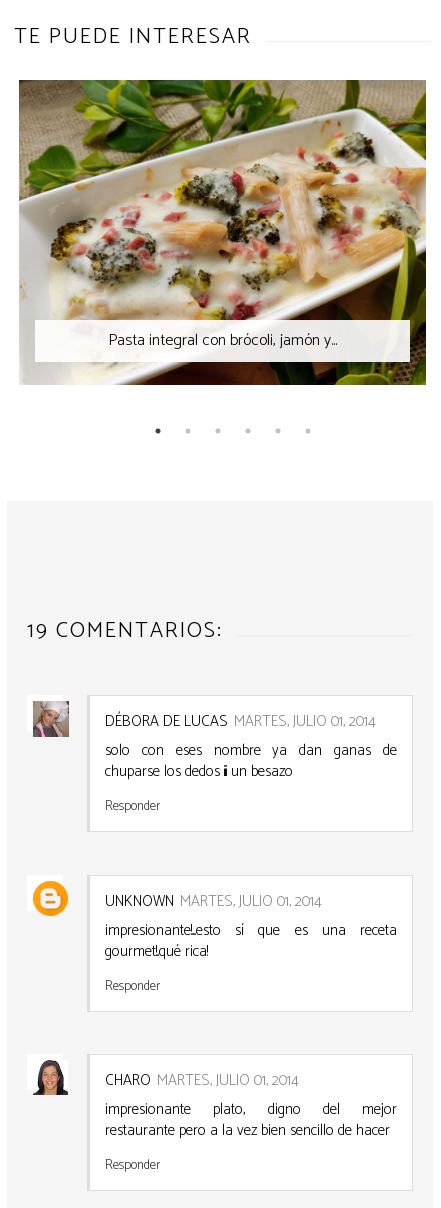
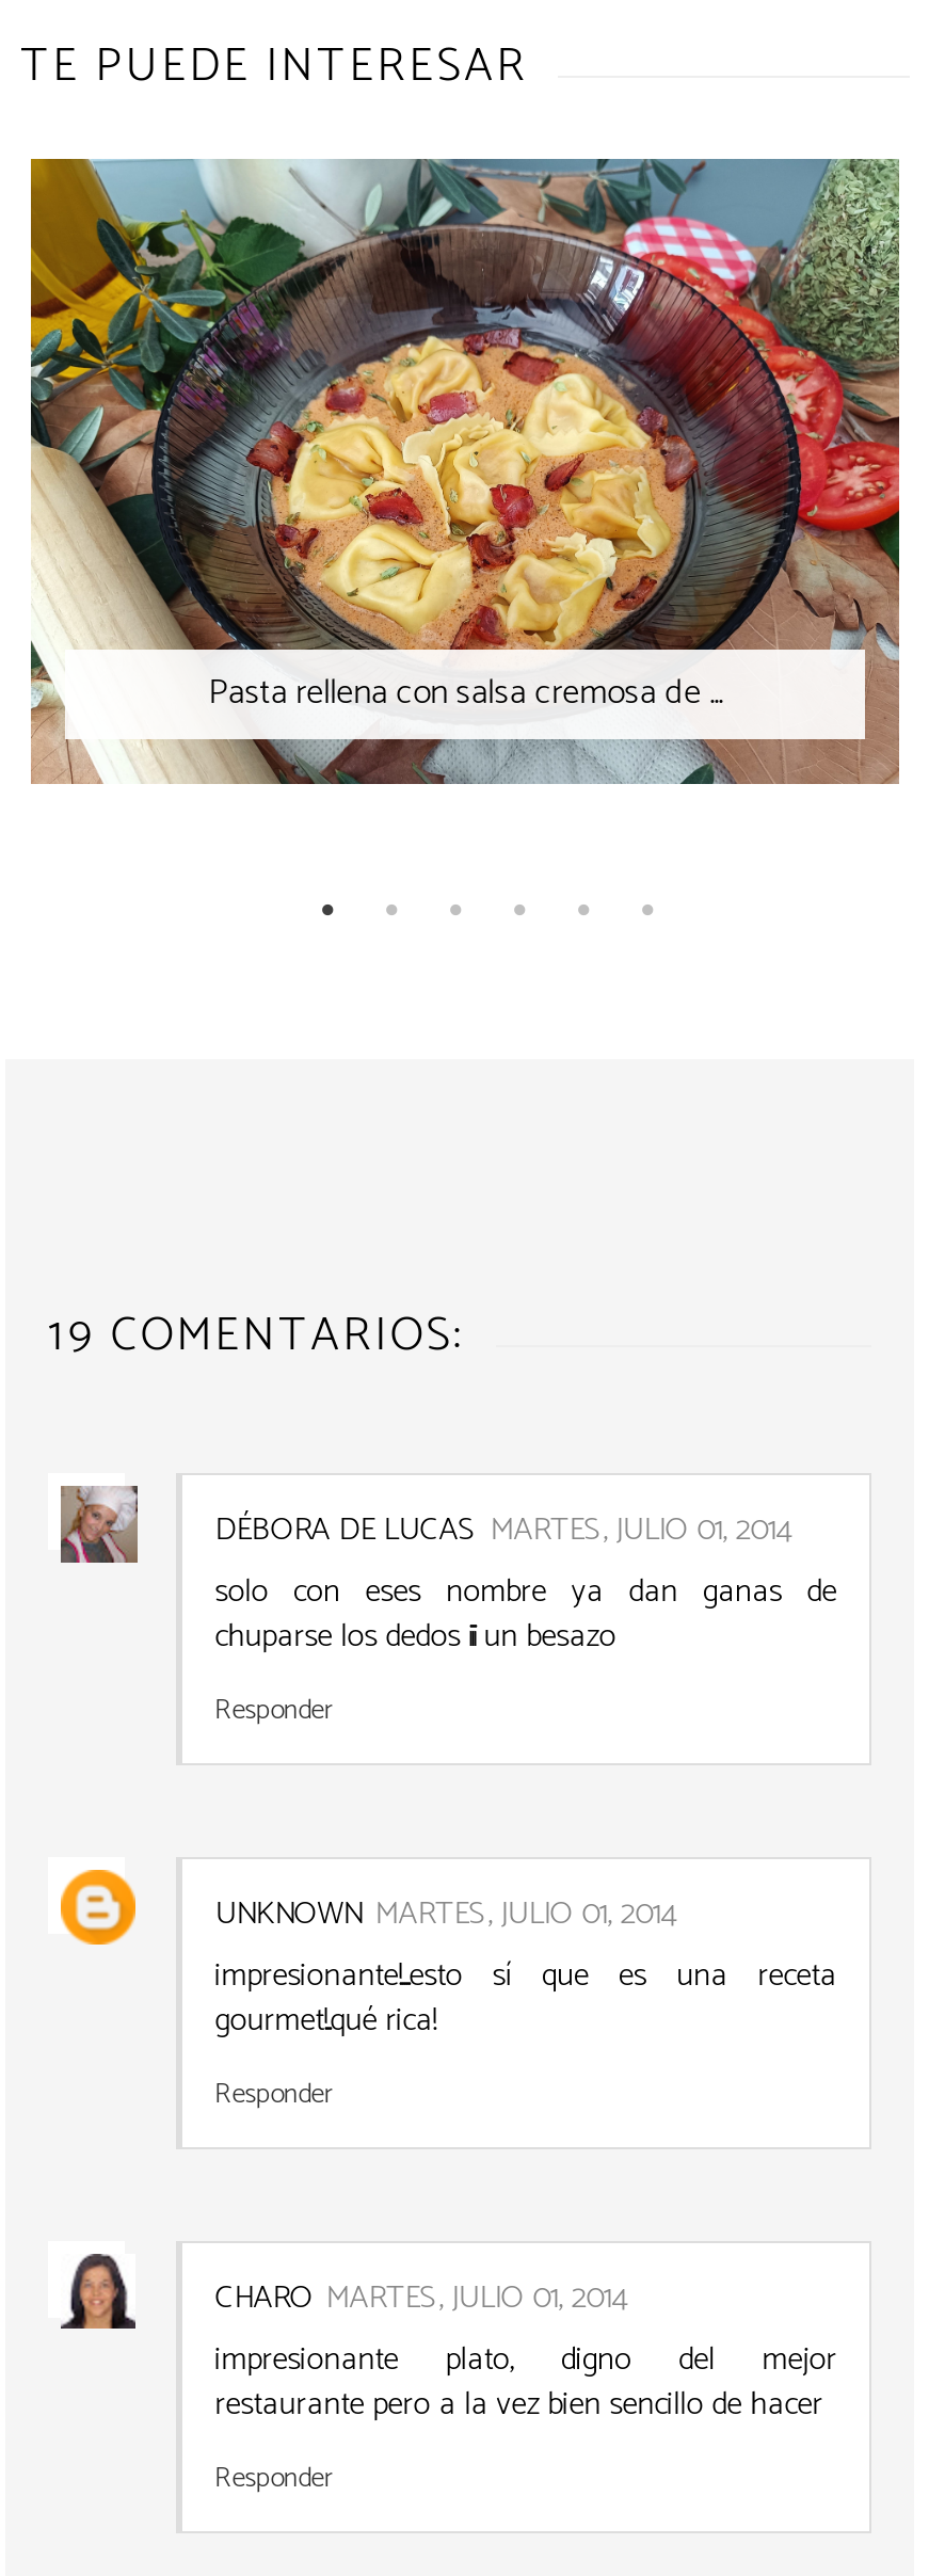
- [image]
- Pasta integral con brócoli, jamón y...
+ [image]
+ Pasta rellena con salsa cremosa de ...
